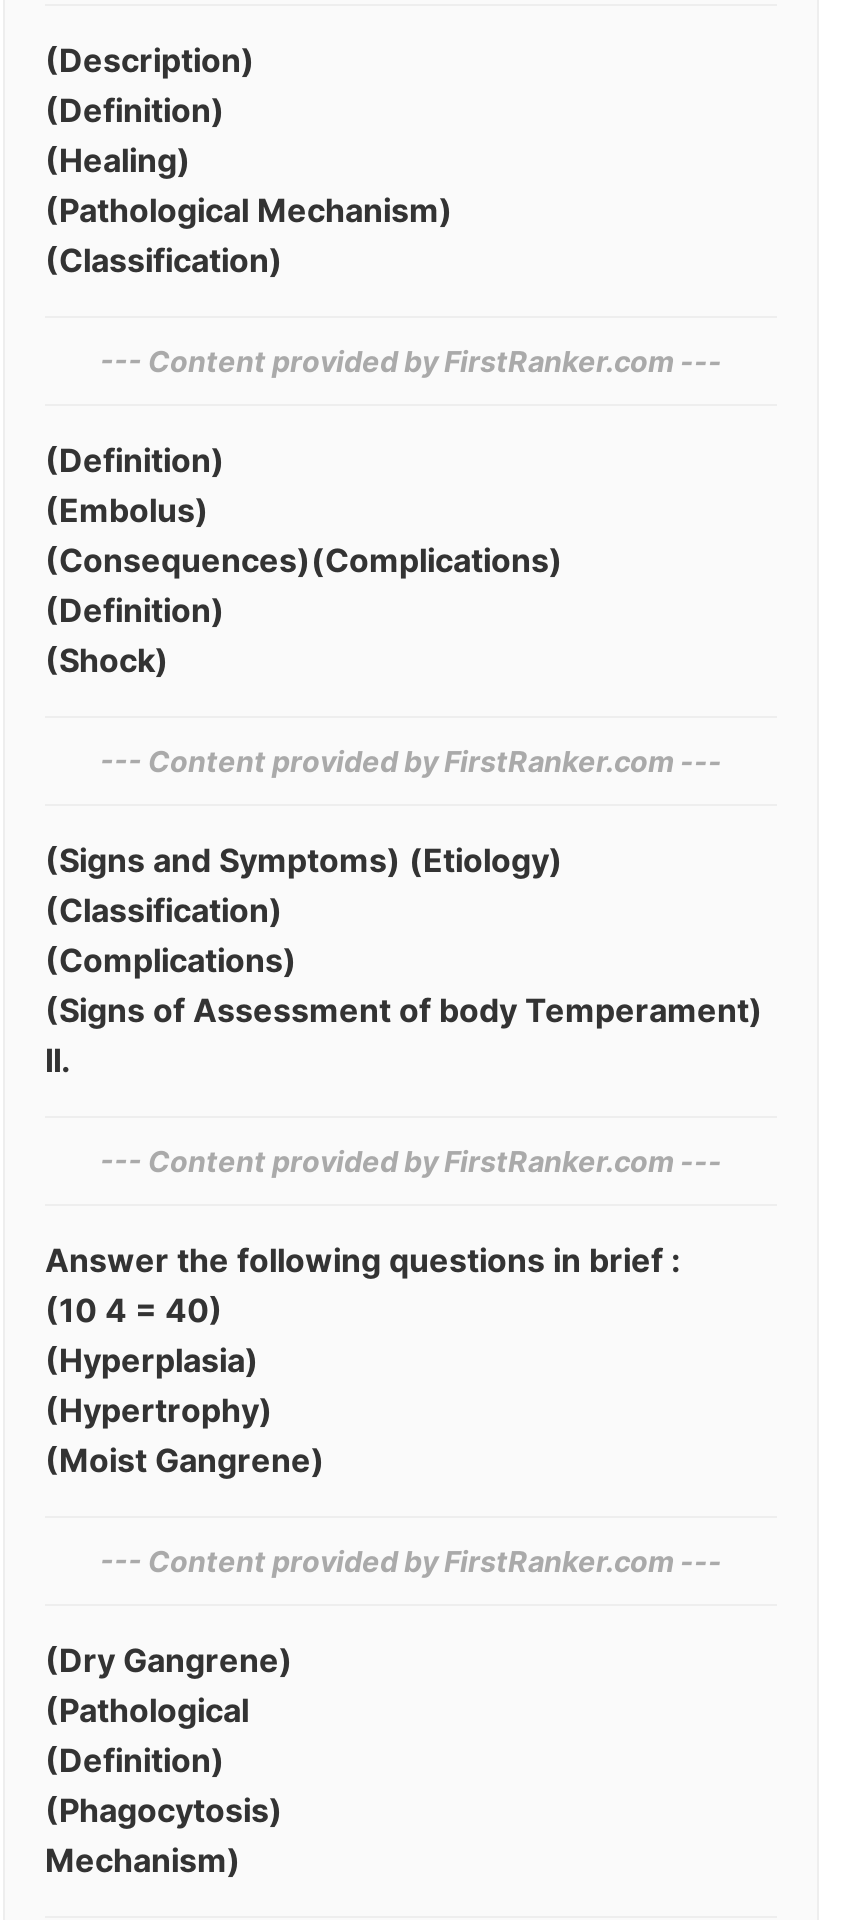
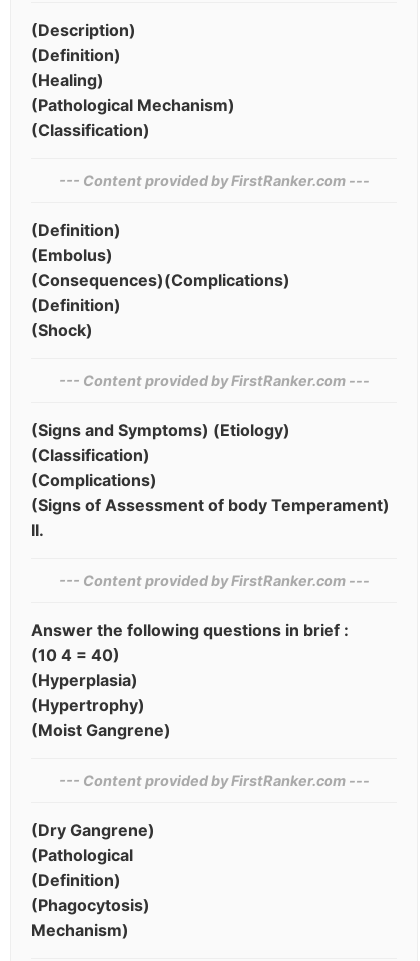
- --- Content provided by‍ FirstRanker.com ---
+ --- Content provided by‌ FirstRanker.com ---
